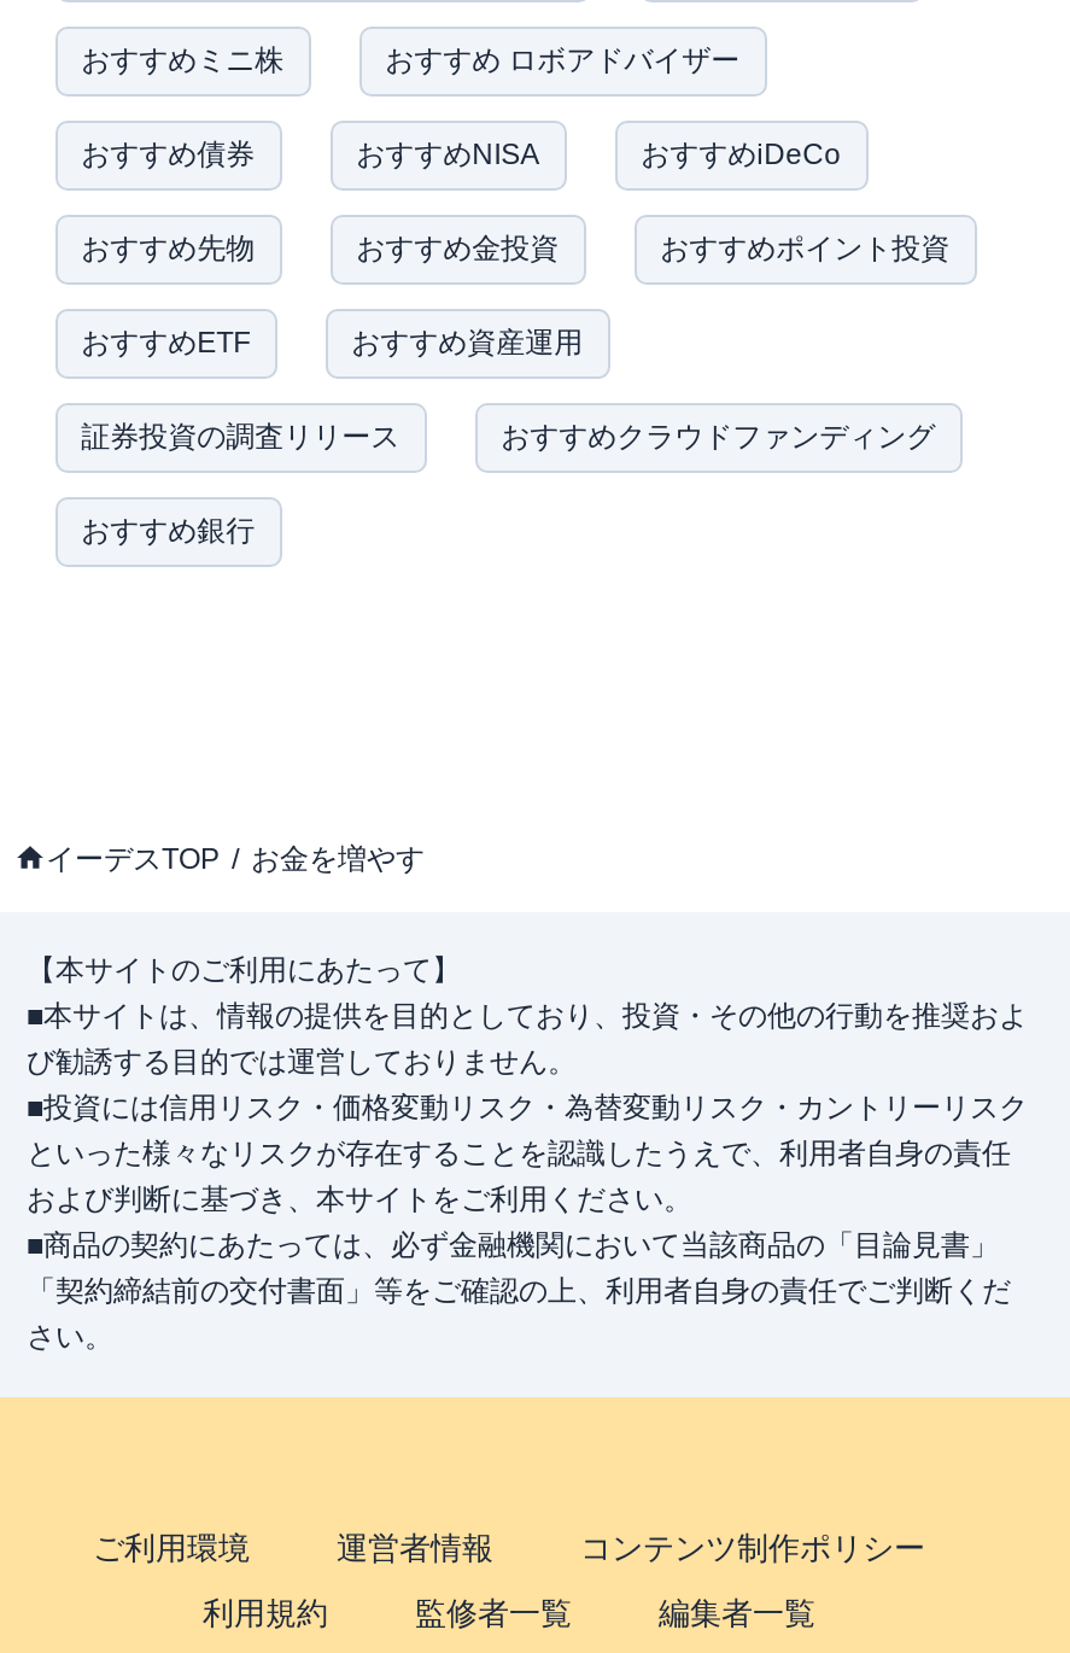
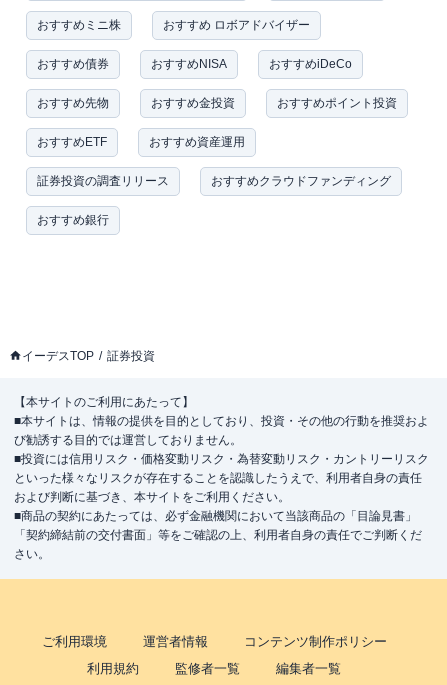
- お金を増やす
+ 証券投資
